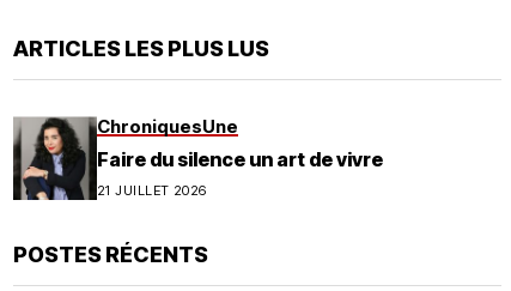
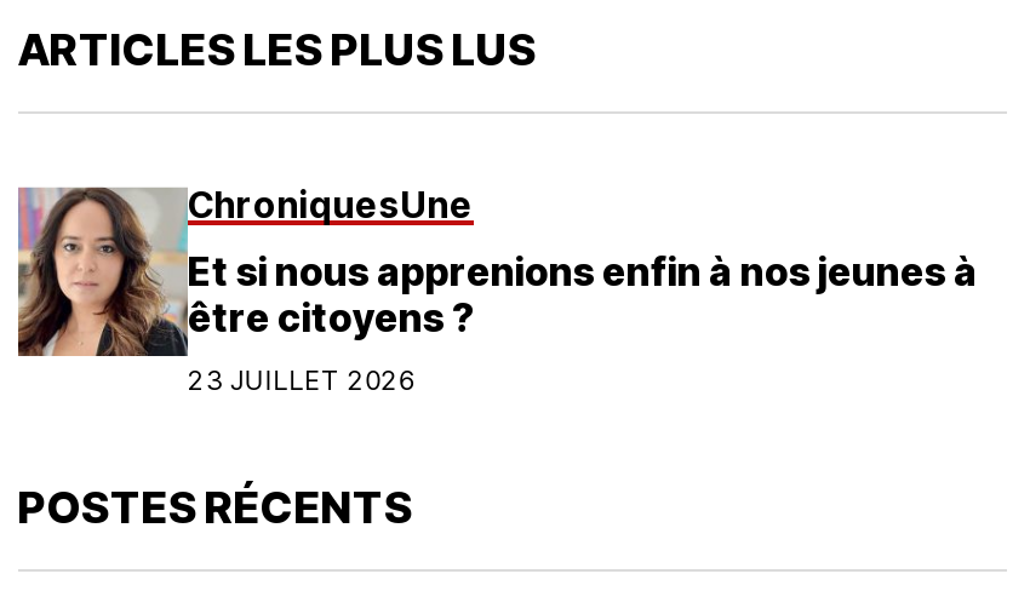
- [image]
- Faire du silence un art de vivre
- 21 JUILLET 2026
+ [image]
+ Et si nous apprenions enfin à nos jeunes à
+ être citoyens ?
+ 23 JUILLET 2026
